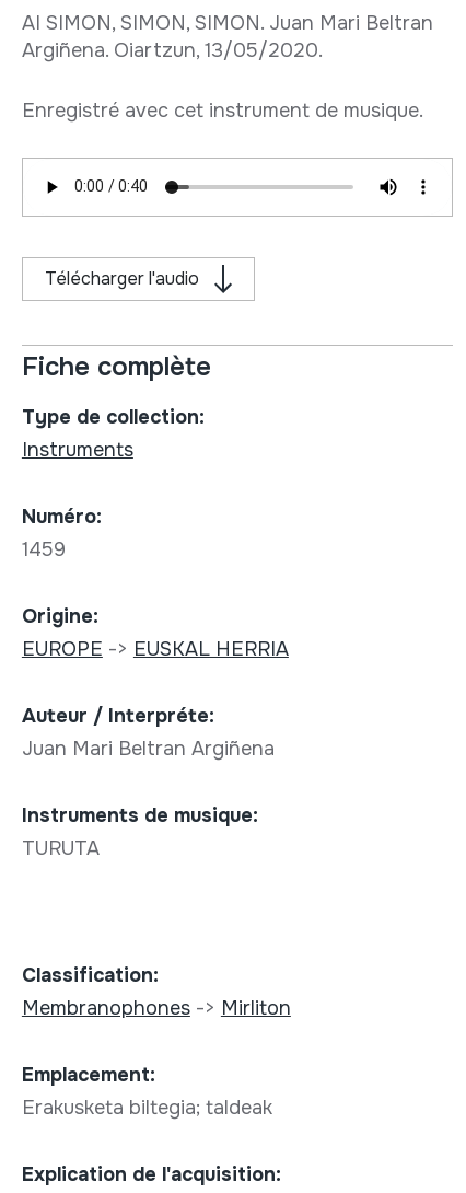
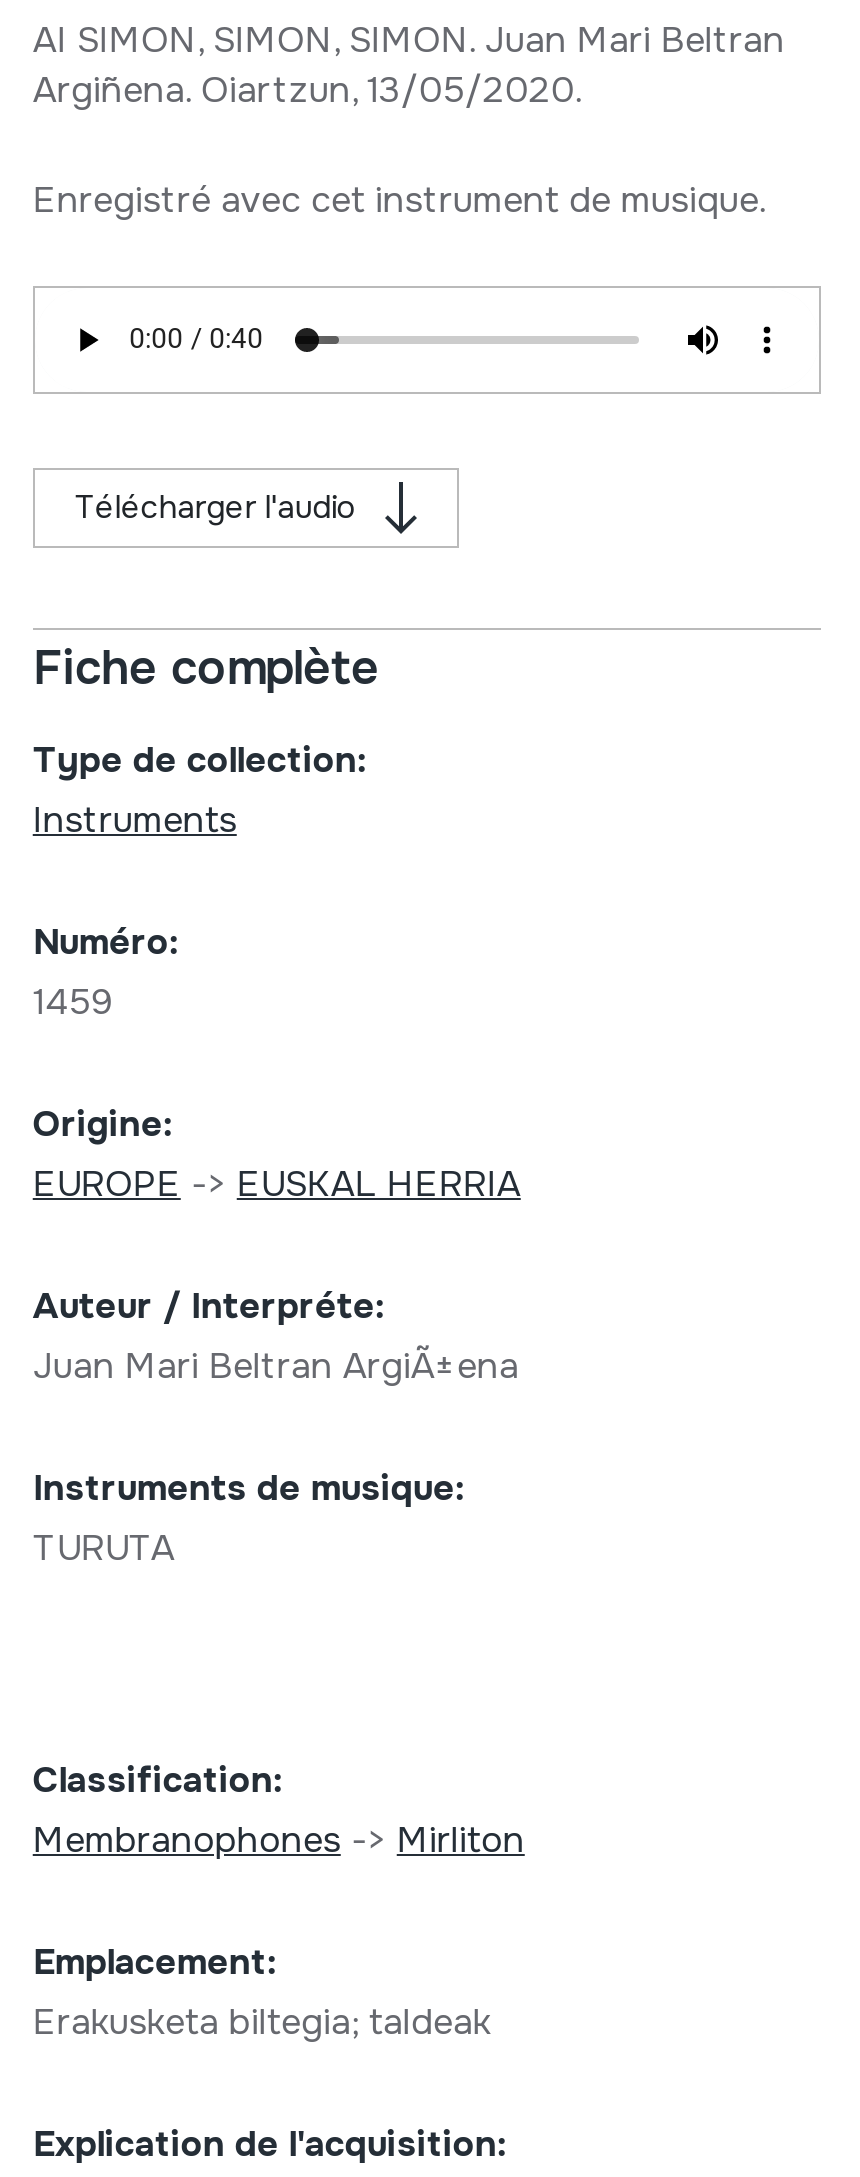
- Juan Mari Beltran Argiñena
+ Juan Mari Beltran ArgiÃ±ena
